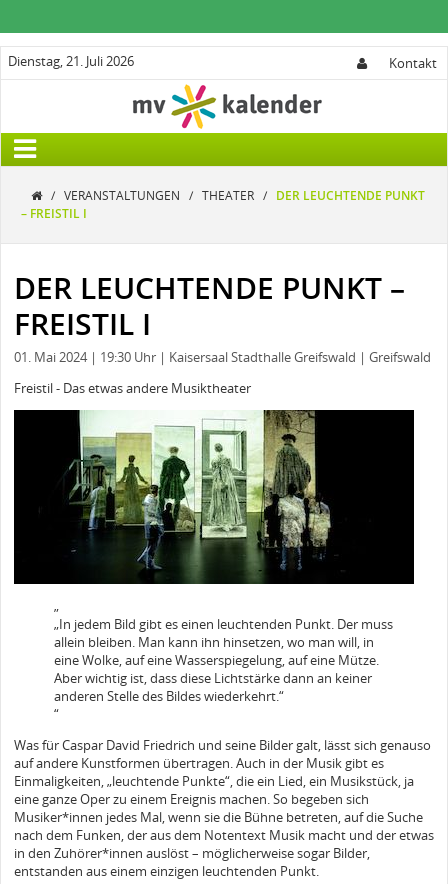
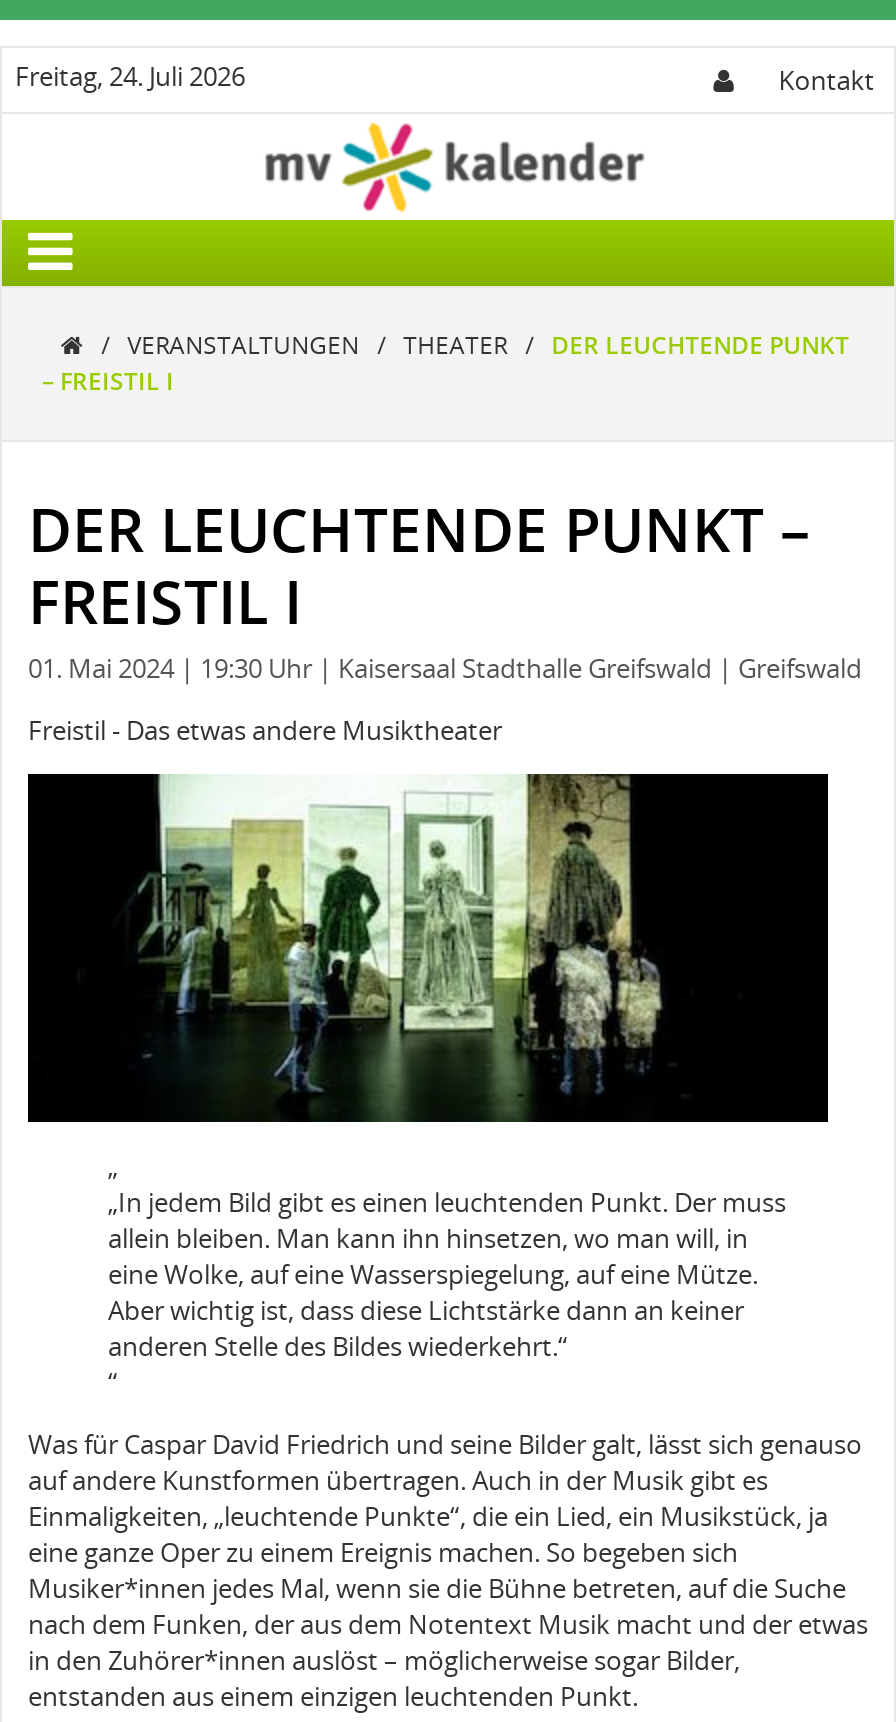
- Dienstag, 21. Juli 2026
+ Freitag, 24. Juli 2026
